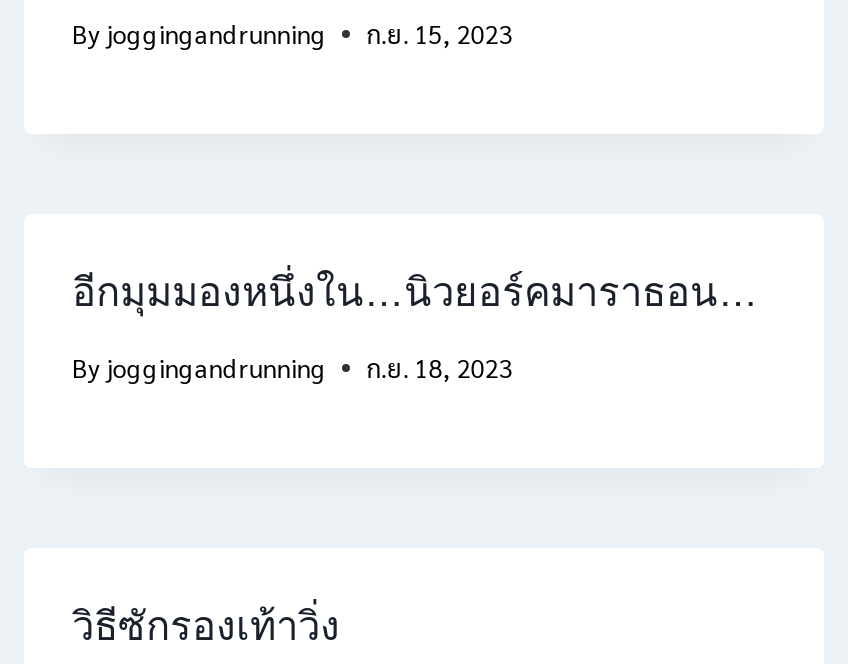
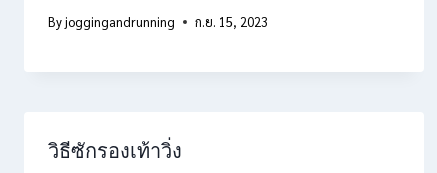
- อีกมุมมองหนึ่งใน…นิวยอร์คมาราธอน…
- By joggingandrunning
- ก.ย. 18, 2023
